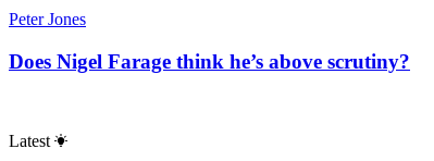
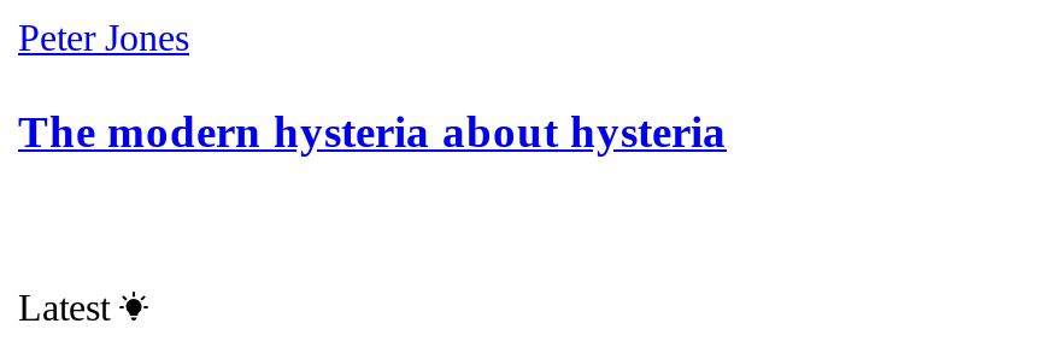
- Does Nigel Farage think he’s above scrutiny?
+ The modern hysteria about hysteria
